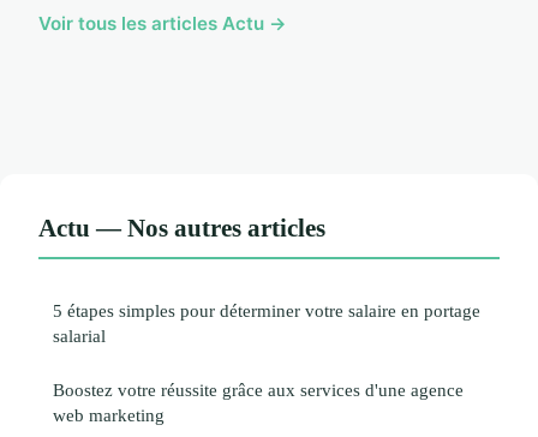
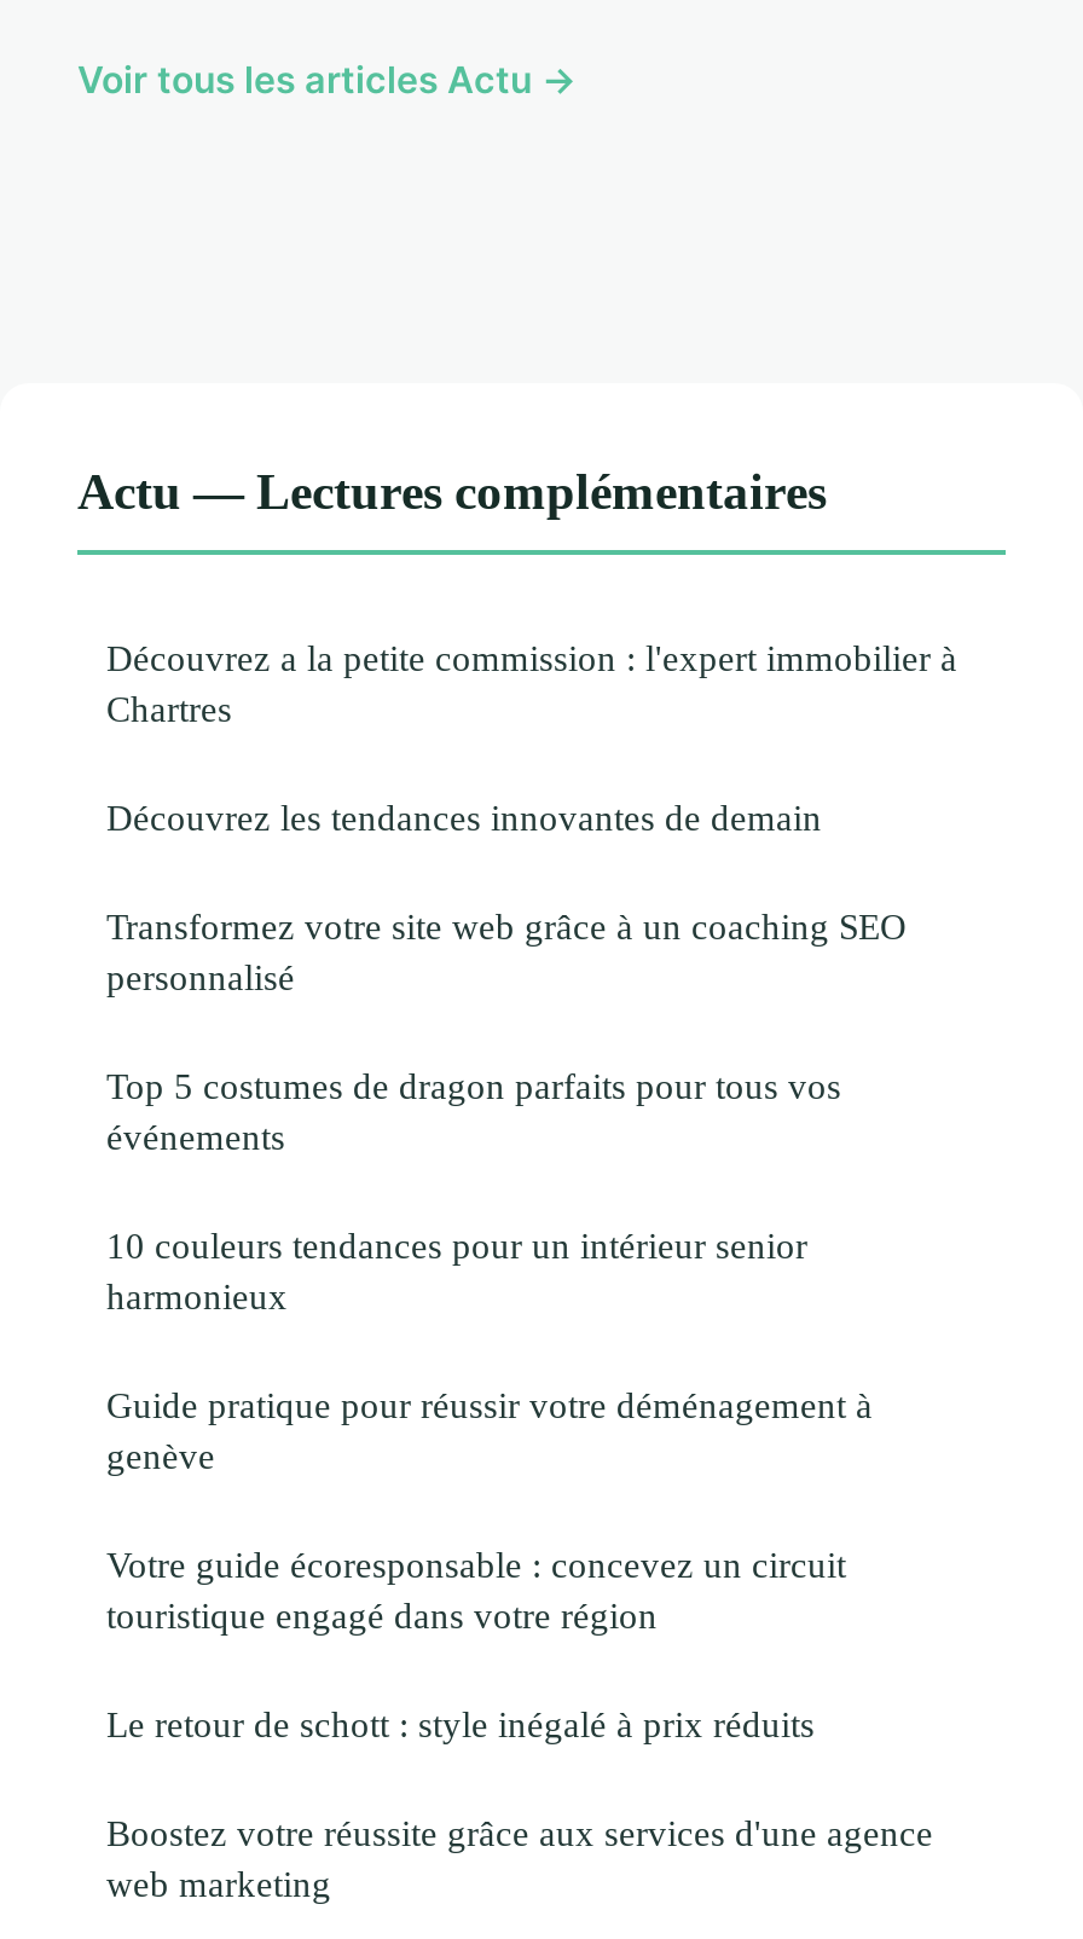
- Actu — Nos autres articles
- 5 étapes simples pour déterminer votre salaire en portage
- salarial
+ Actu — Lectures complémentaires
+ Découvrez a la petite commission : l'expert immobilier à
+ Chartres
+ Découvrez les tendances innovantes de demain
+ Transformez votre site web grâce à un coaching SEO
+ personnalisé
+ Top 5 costumes de dragon parfaits pour tous vos
+ événements
+ 10 couleurs tendances pour un intérieur senior
+ harmonieux
+ Guide pratique pour réussir votre déménagement à
+ genève
+ Votre guide écoresponsable : concevez un circuit
+ touristique engagé dans votre région
+ Le retour de schott : style inégalé à prix réduits
